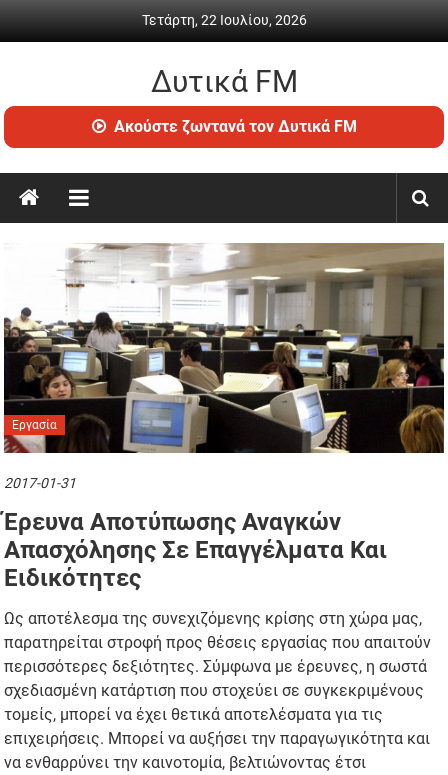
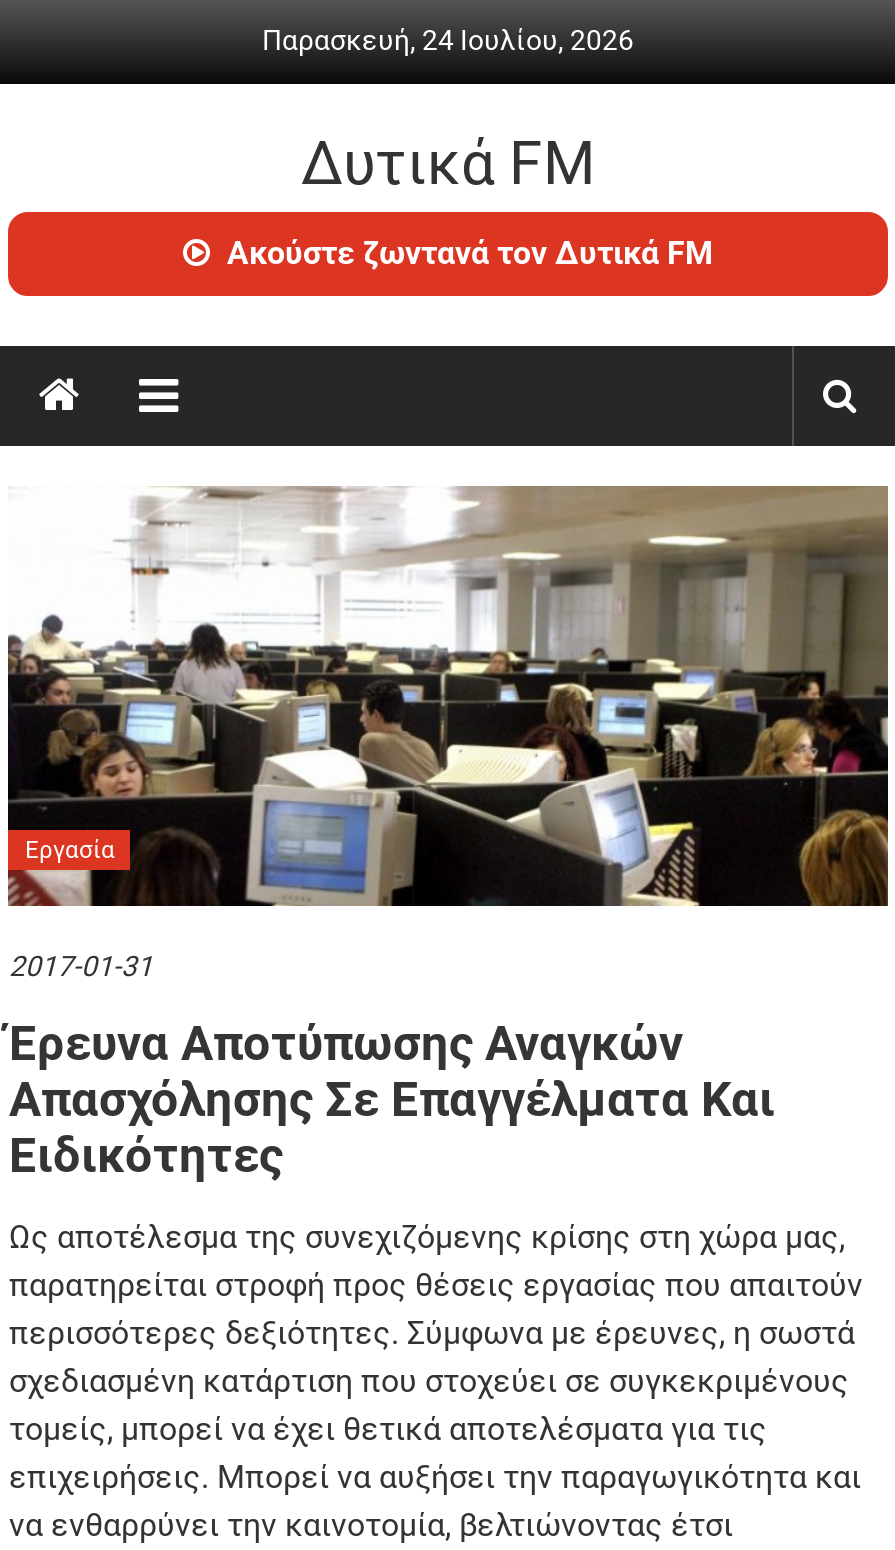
- Τετάρτη, 22 Ιουλίου, 2026
+ Παρασκευή, 24 Ιουλίου, 2026
